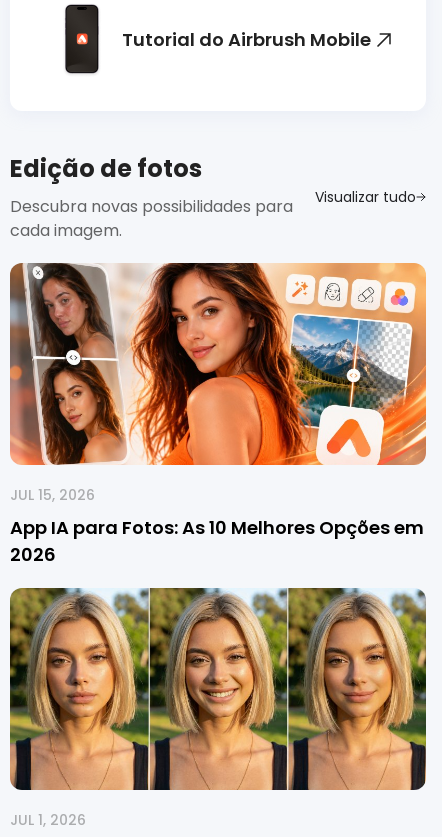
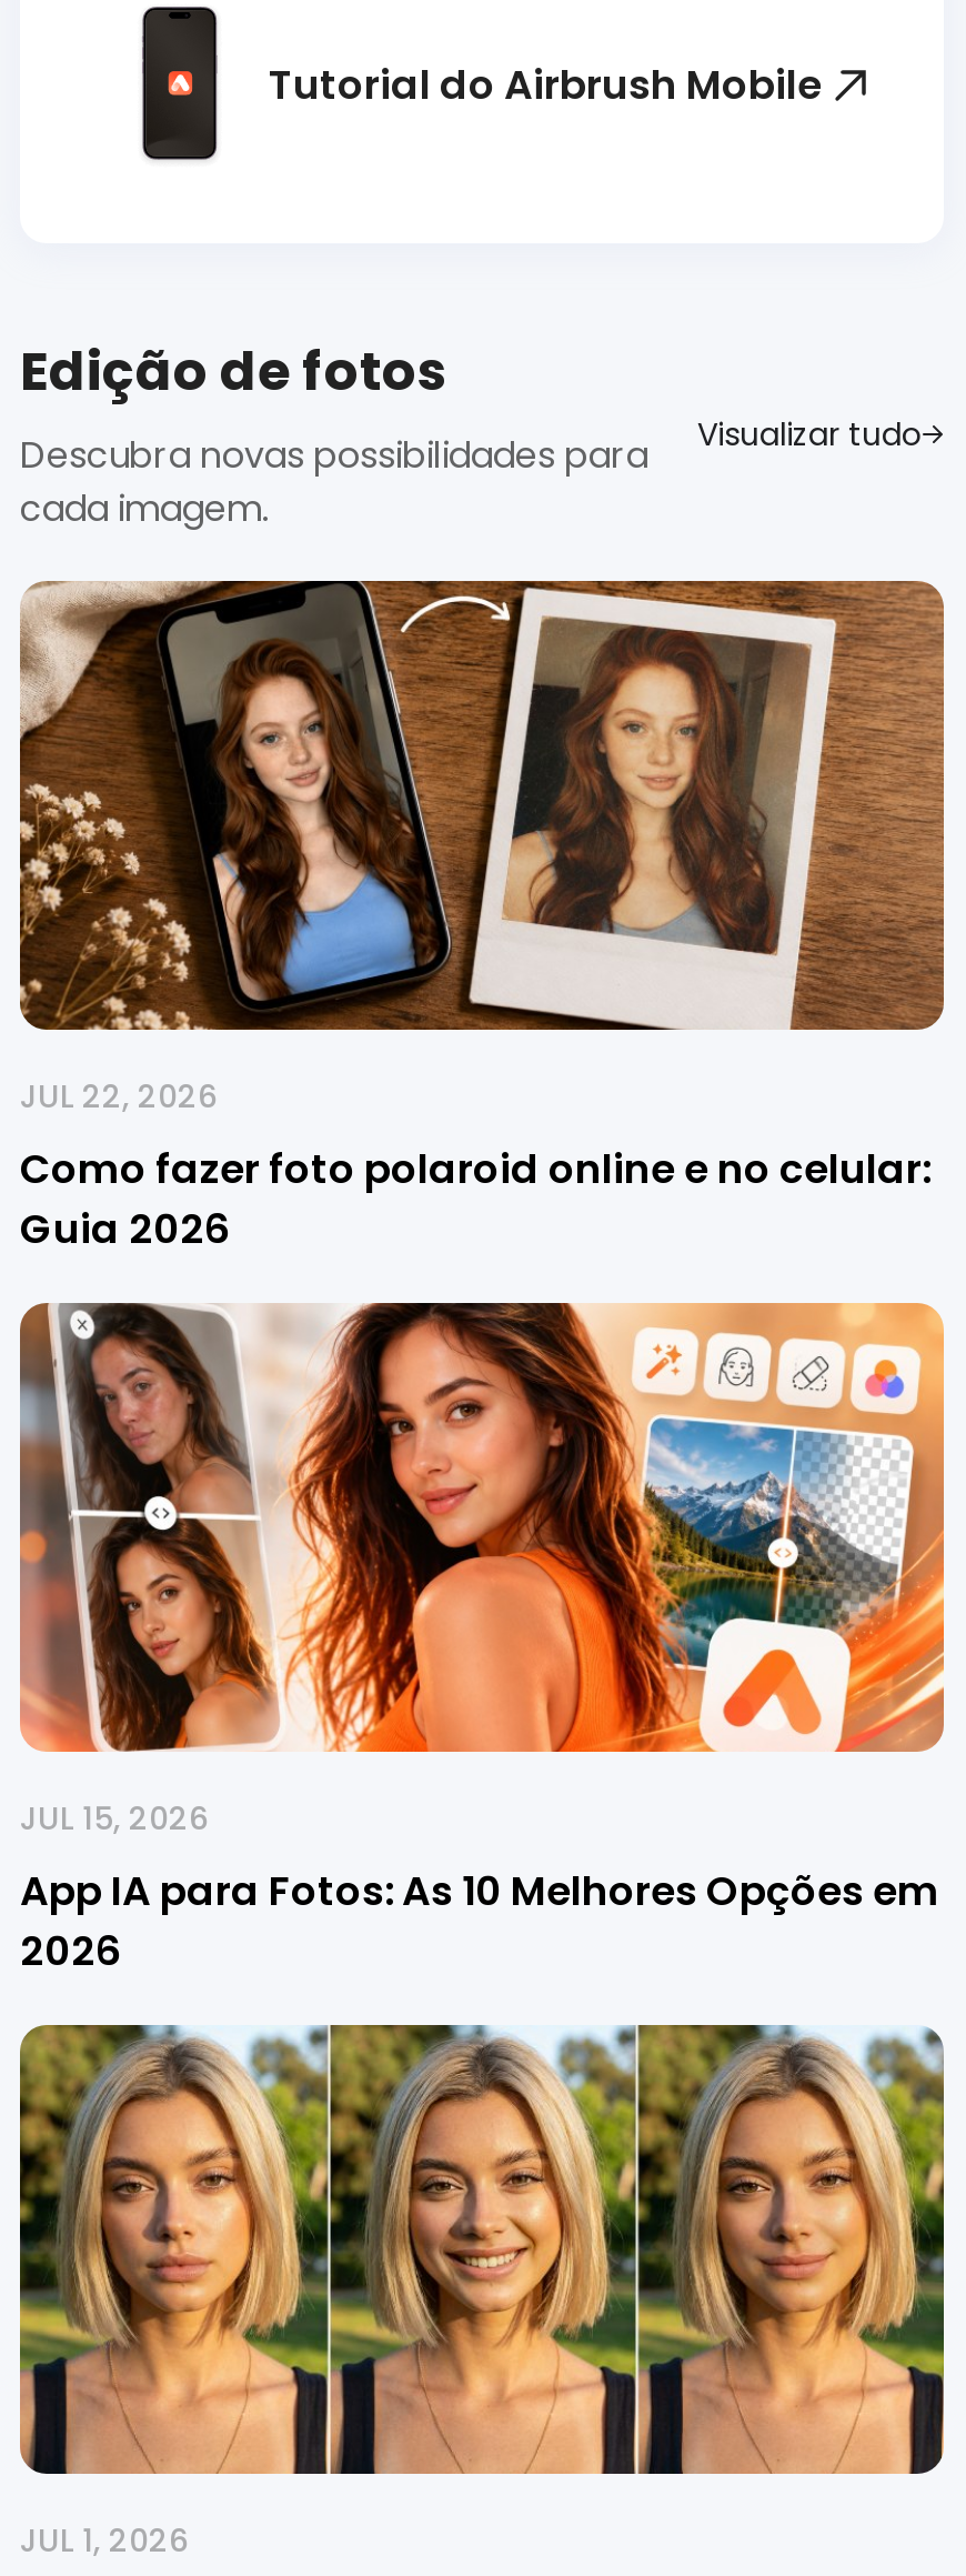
+ [image]
+ JUL 22, 2026
+ Como fazer foto polaroid online e no celular:
+ Guia 2026
